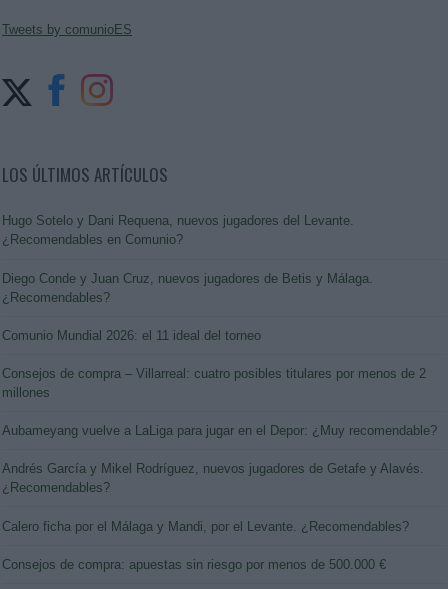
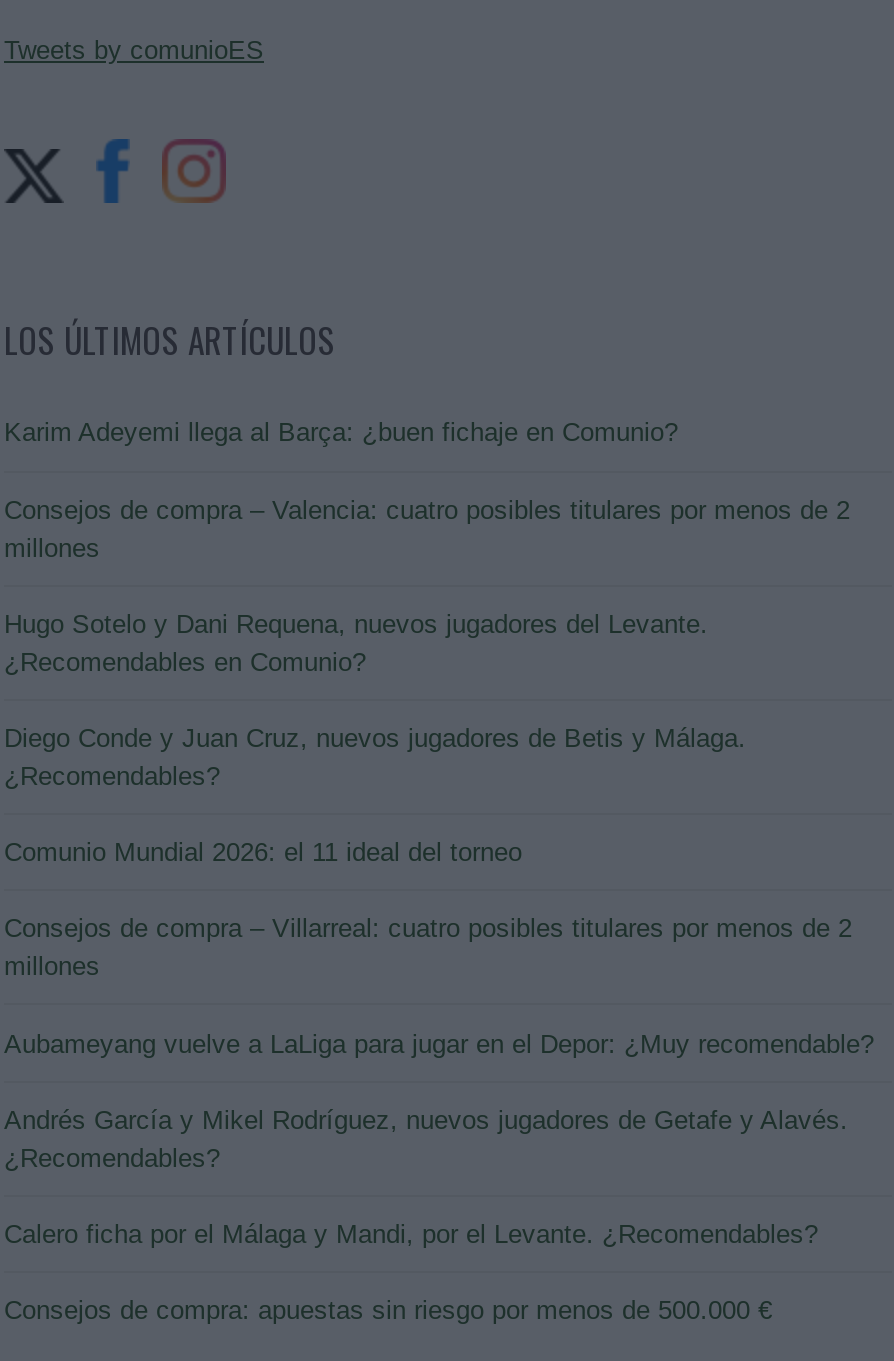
+ Karim Adeyemi llega al Barça: ¿buen fichaje en Comunio?
+ Consejos de compra – Valencia: cuatro posibles titulares por menos de 2
+ millones
